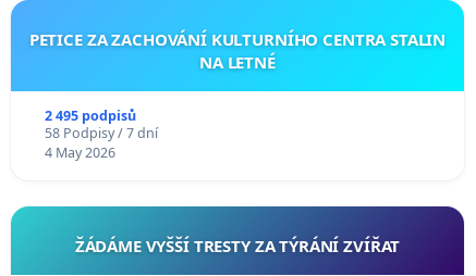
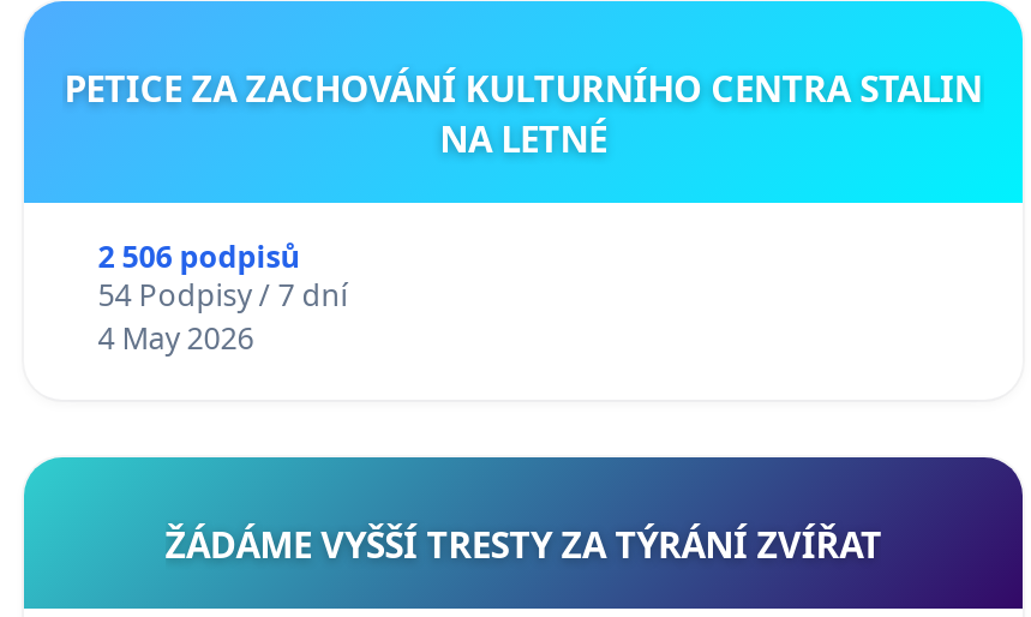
- 2 495 podpisů
+ 2 506 podpisů

- 58 Podpisy / 7 dní
+ 54 Podpisy / 7 dní
